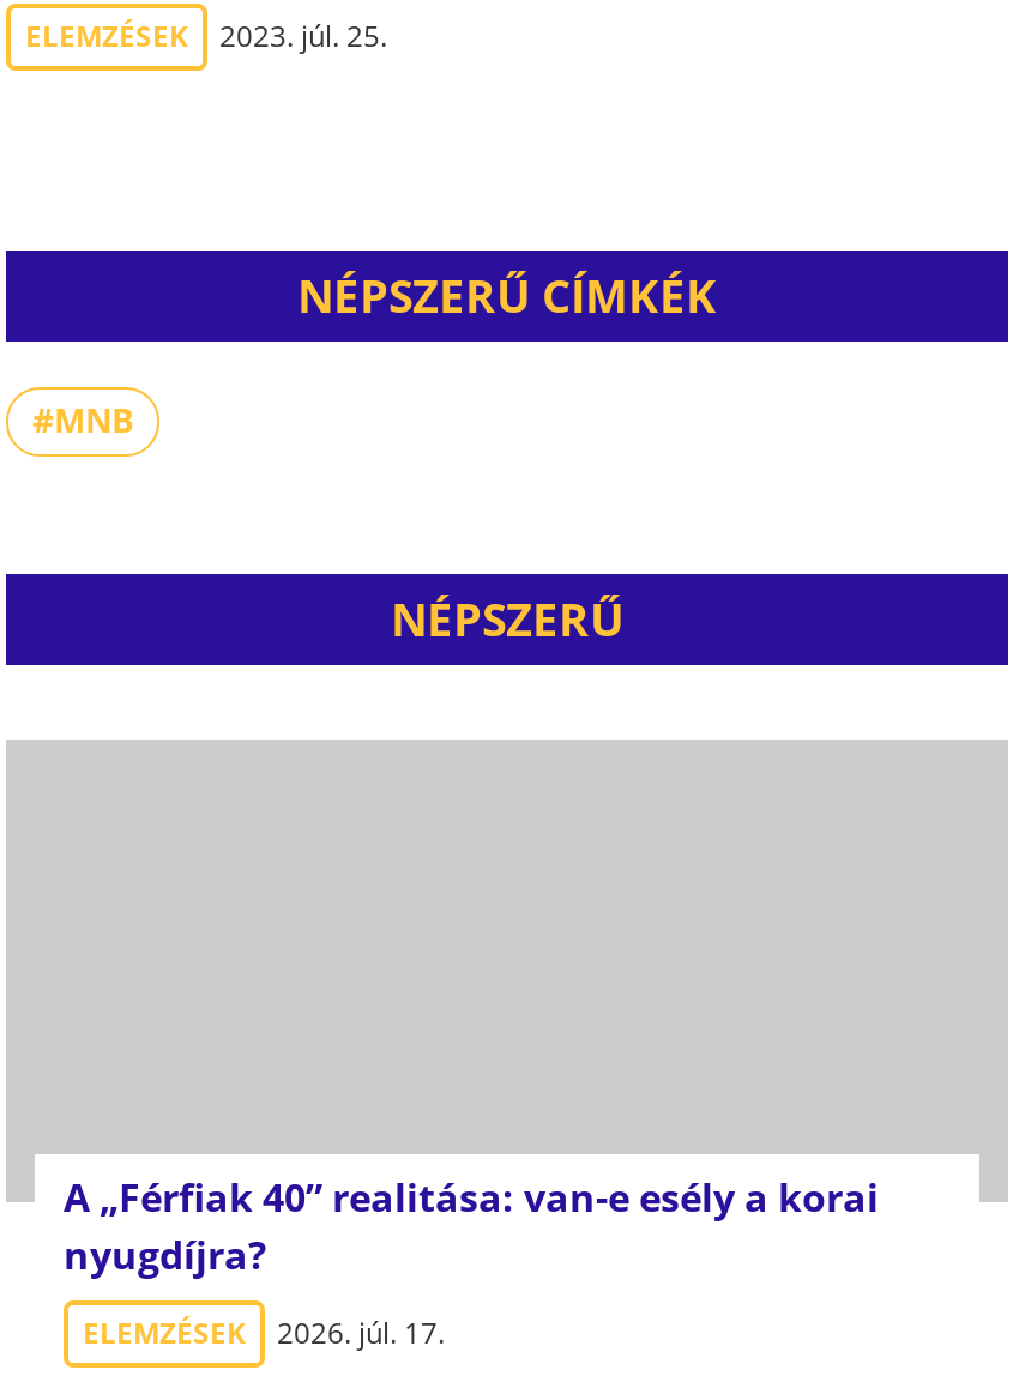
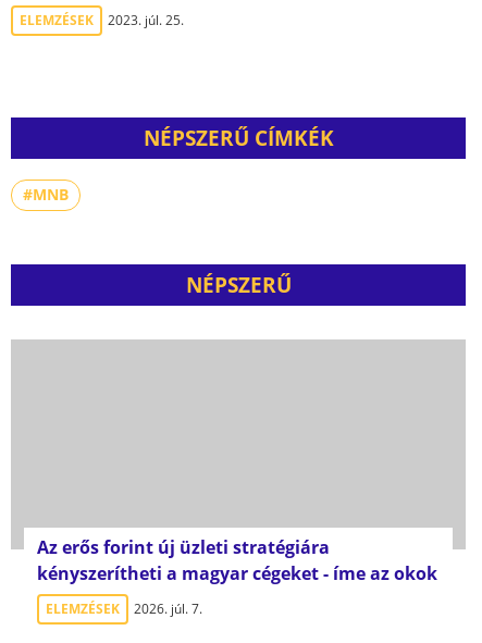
- A „Férfiak 40” realitása: van-e esély a korai
- nyugdíjra?
+ Az erős forint új üzleti stratégiára
+ kényszerítheti a magyar cégeket - íme az okok

- ELEMZÉSEK 2026. júl. 17.
+ ELEMZÉSEK 2026. júl. 7.
